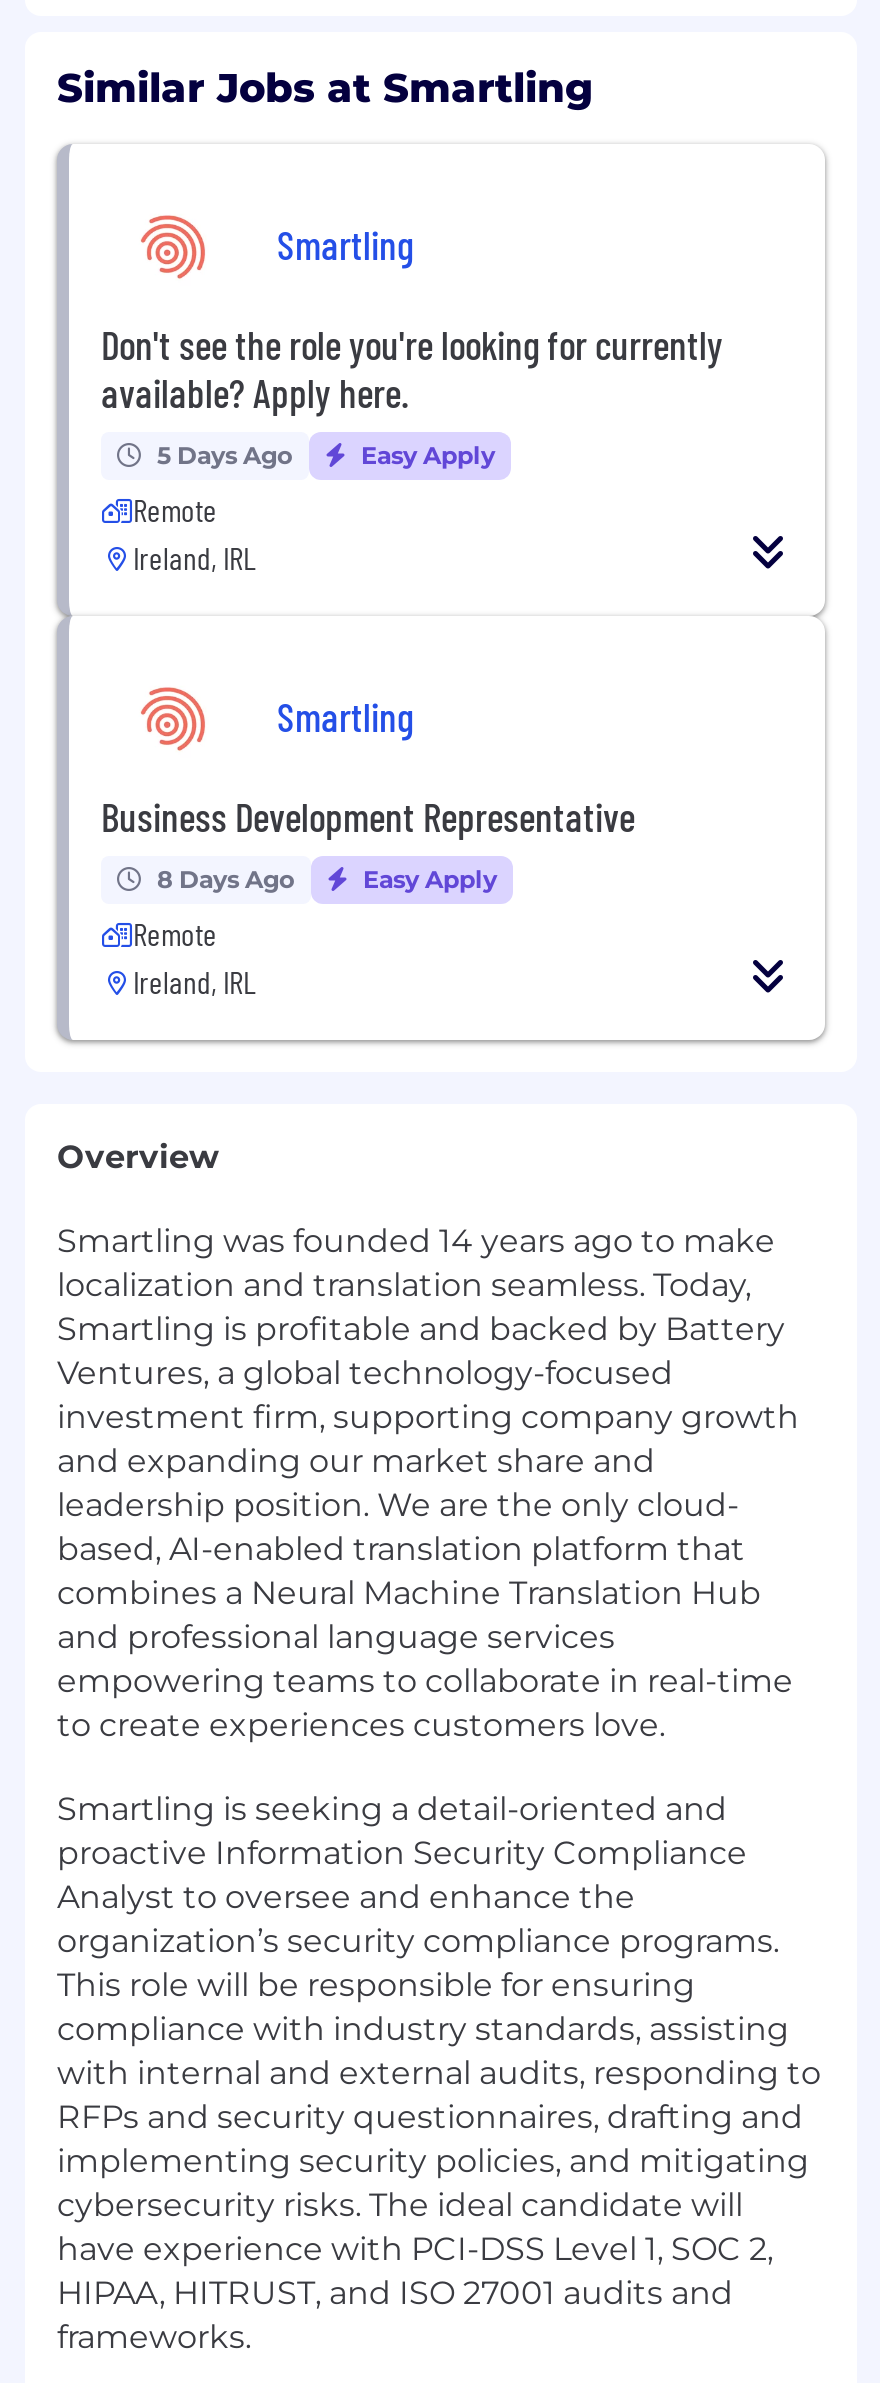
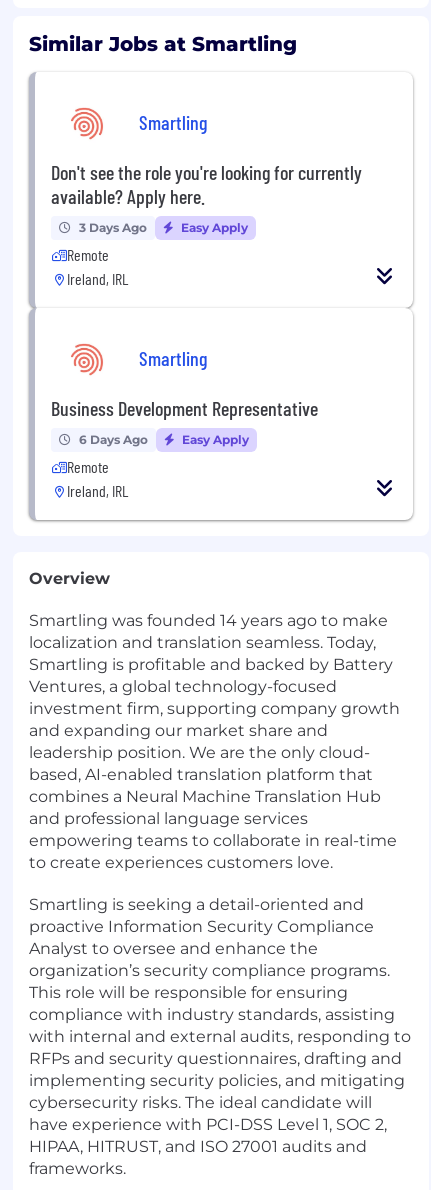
- 5 Days Ago
+ 3 Days Ago

- 8 Days Ago
+ 6 Days Ago
